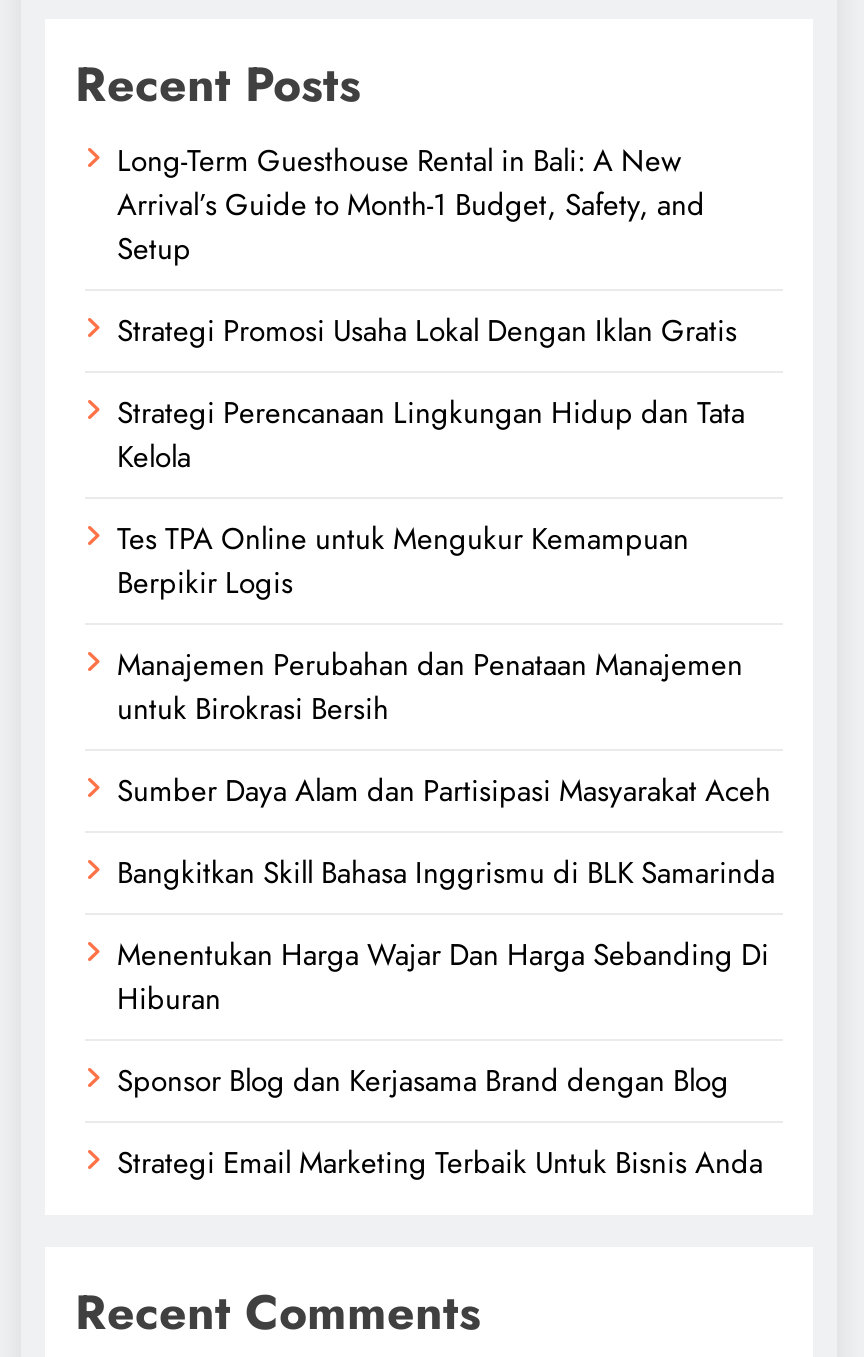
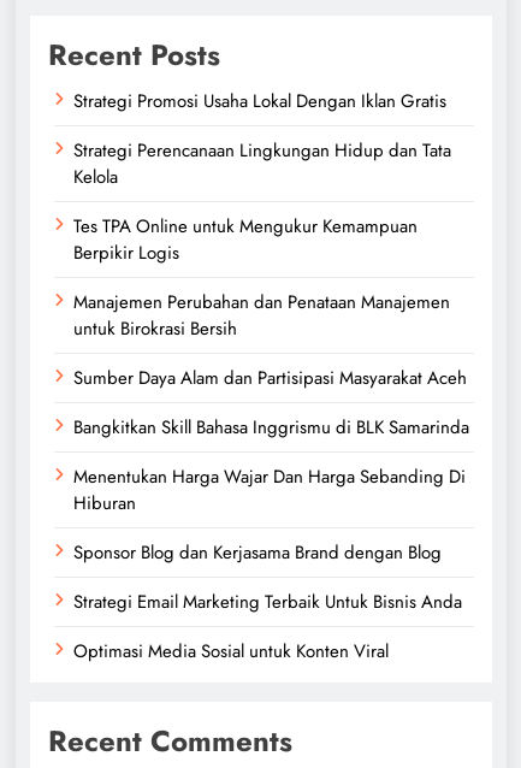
- Long-Term Guesthouse Rental in Bali: A New
- Arrival’s Guide to Month-1 Budget, Safety, and
- Setup

moved up: Strategi Promosi Usaha Lokal Dengan Iklan Gratis | Strategi Perencanaan Lingkungan Hidup dan Tata | Kelola | ... | Sponsor Blog dan Kerjasama Brand dengan Blog | Strategi Email Marketing Terbaik Untuk Bisnis Anda

+ Optimasi Media Sosial untuk Konten Viral
